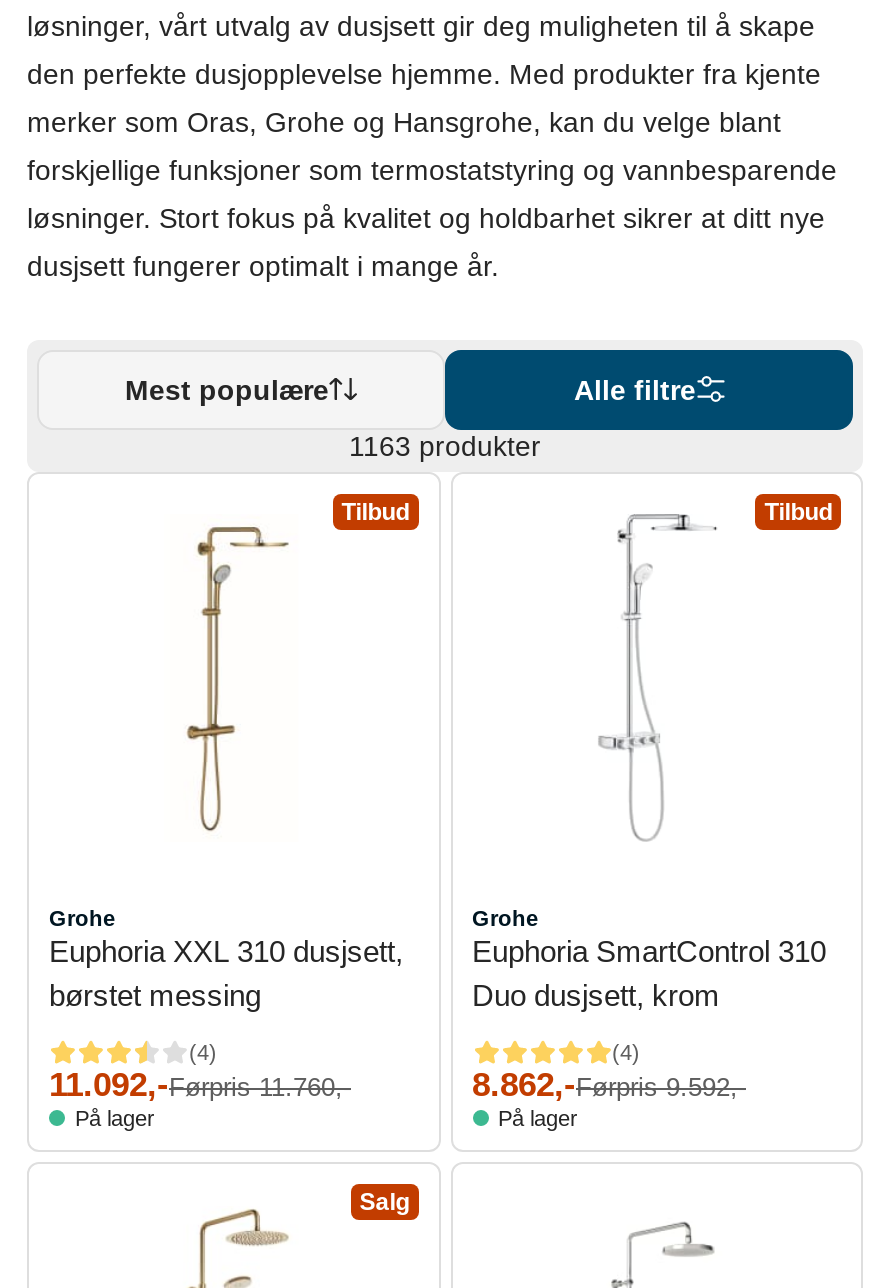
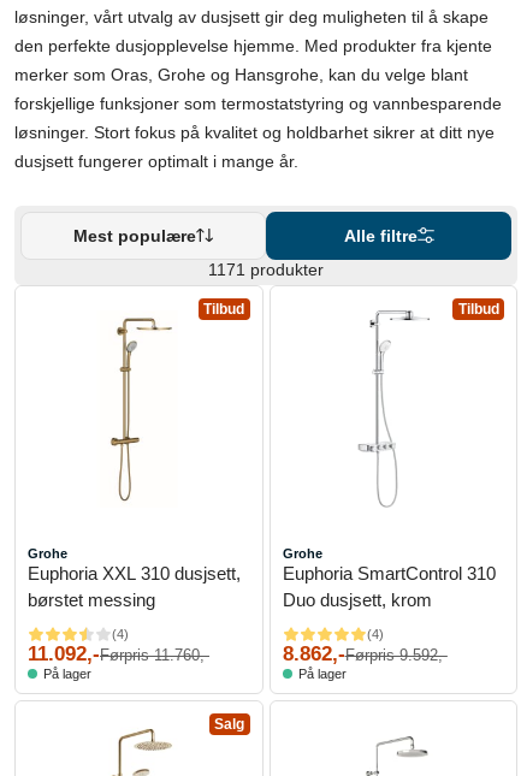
- 1163 produkter
+ 1171 produkter
